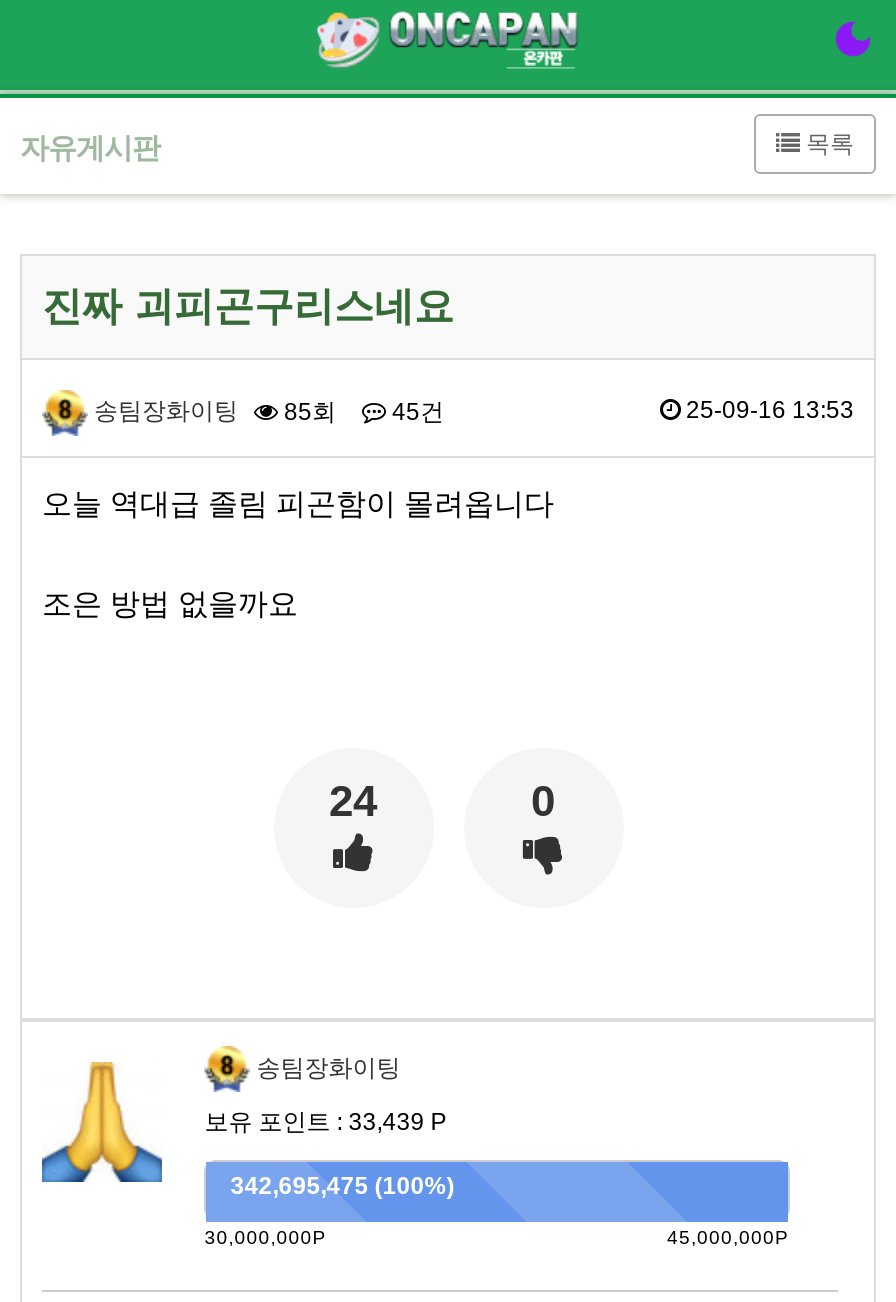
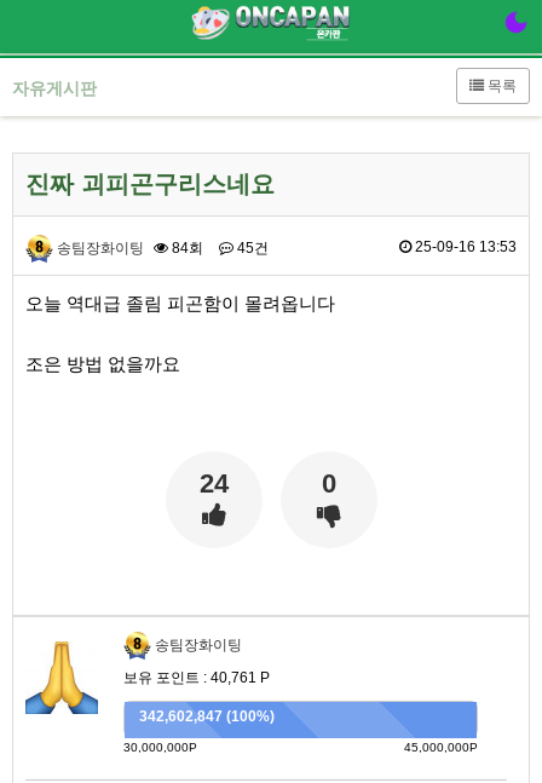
- 송팀장화이팅 85회 45건
+ 송팀장화이팅 84회 45건

- 보유 포인트 : 33,439 P
+ 보유 포인트 : 40,761 P

- 342,695,475 (100%)
+ 342,602,847 (100%)
